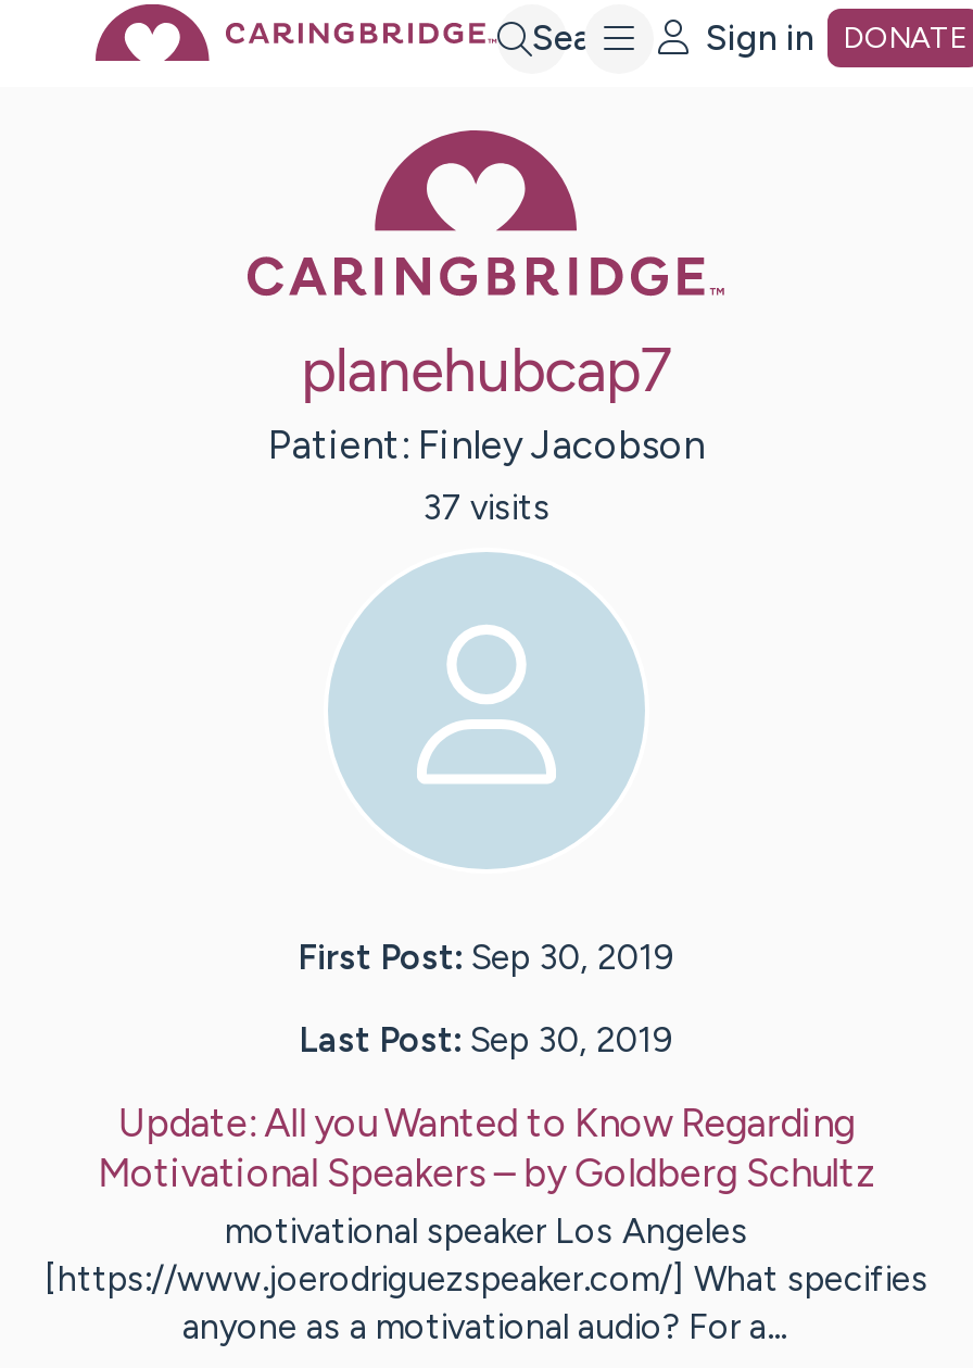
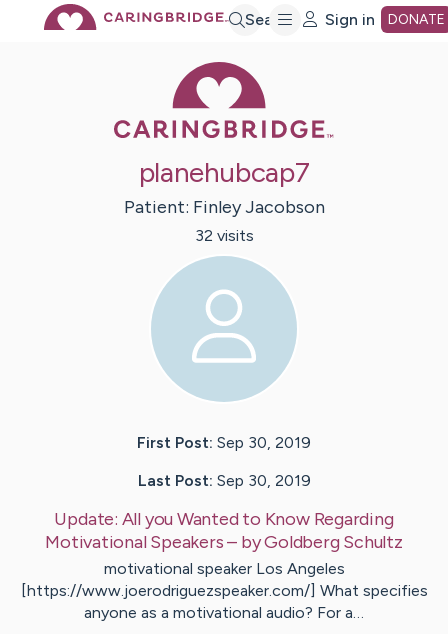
- 37 visits
+ 32 visits
